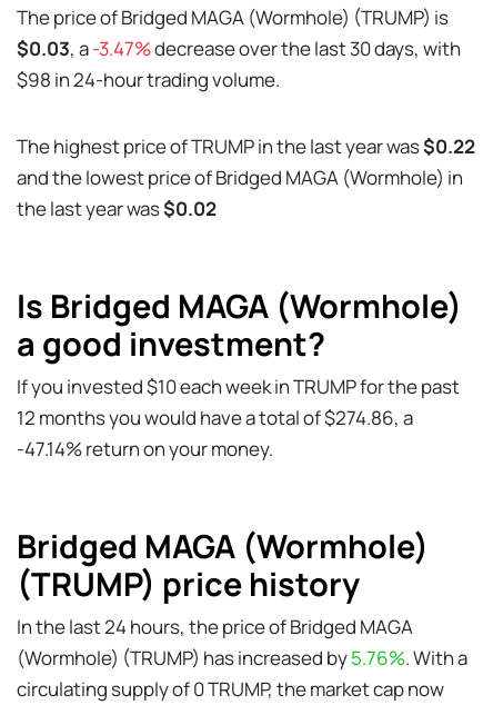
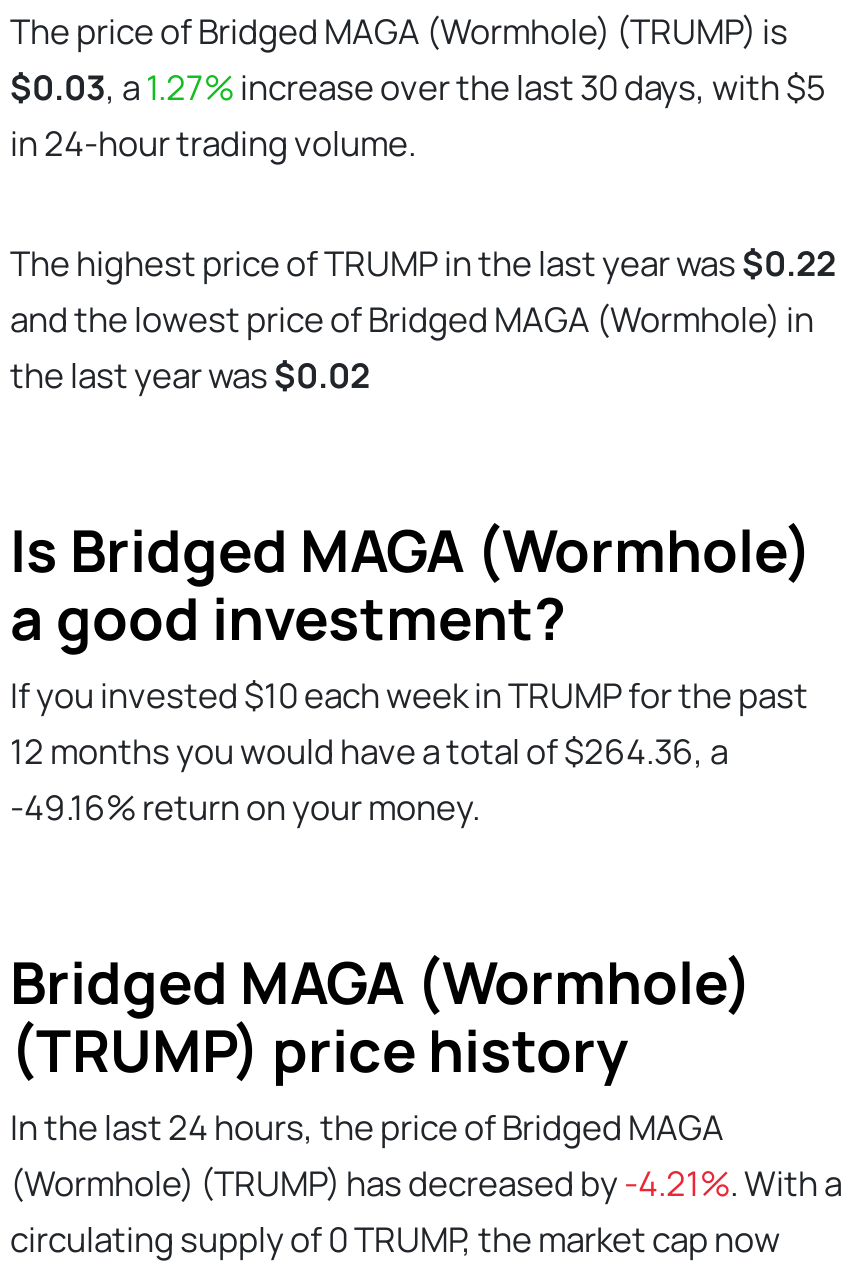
- $0.03, a -3.47% decrease over the last 30 days, with
- $98 in 24-hour trading volume.
+ $0.03, a 1.27% increase over the last 30 days, with $5
+ in 24-hour trading volume.

- 12 months you would have a total of $274.86, a
+ 12 months you would have a total of $264.36, a

- -47.14% return on your money.
+ -49.16% return on your money.

- (Wormhole) (TRUMP) has increased by 5.76%. With a
+ (Wormhole) (TRUMP) has decreased by -4.21%. With a
